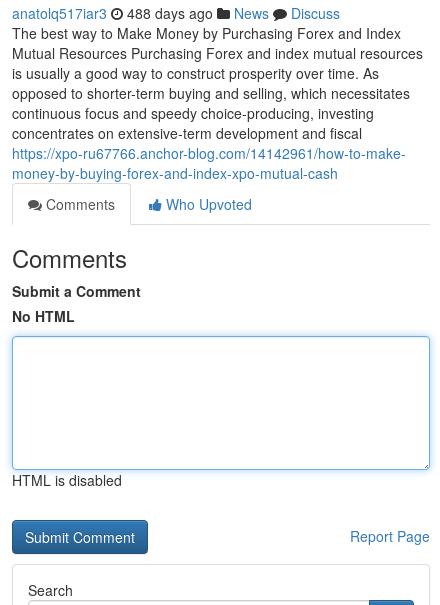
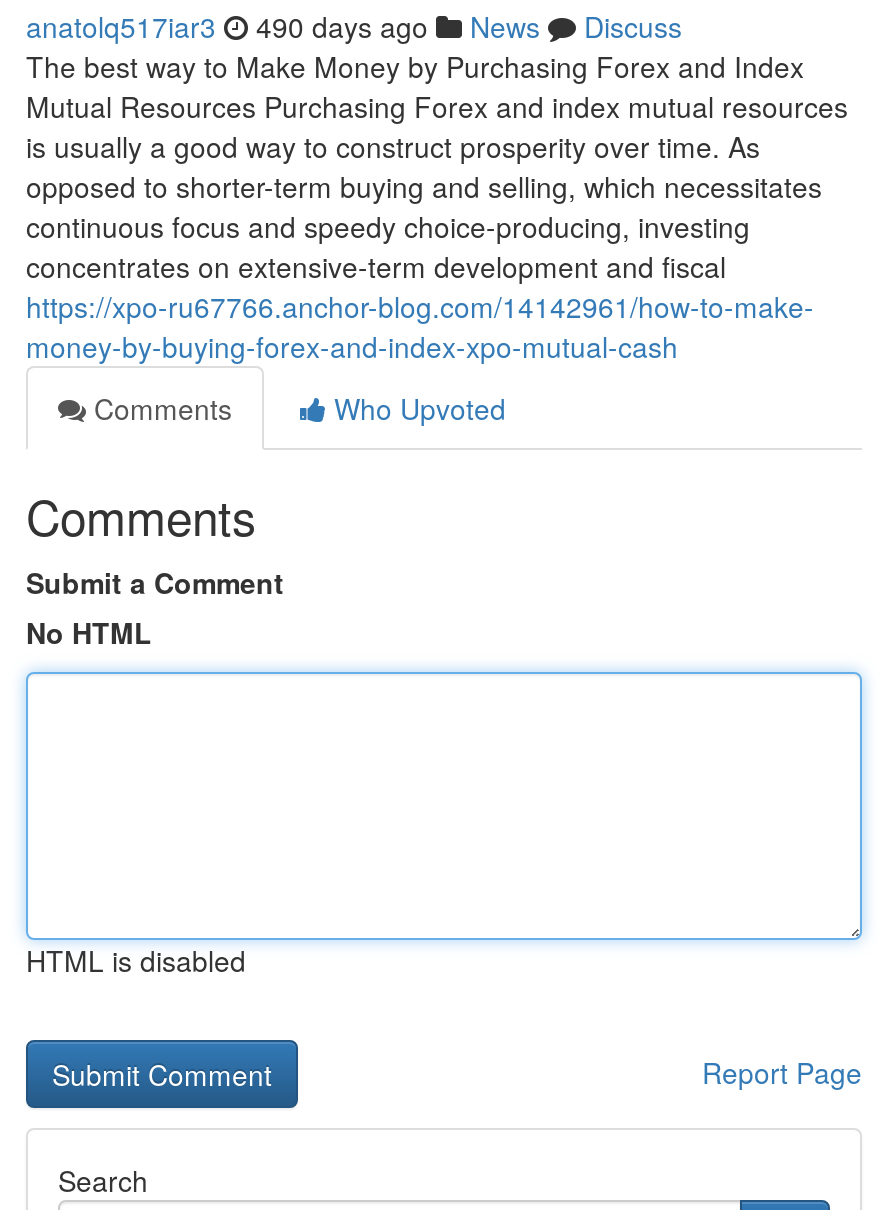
- anatolq517iar3 488 days ago News Discuss
+ anatolq517iar3 490 days ago News Discuss
